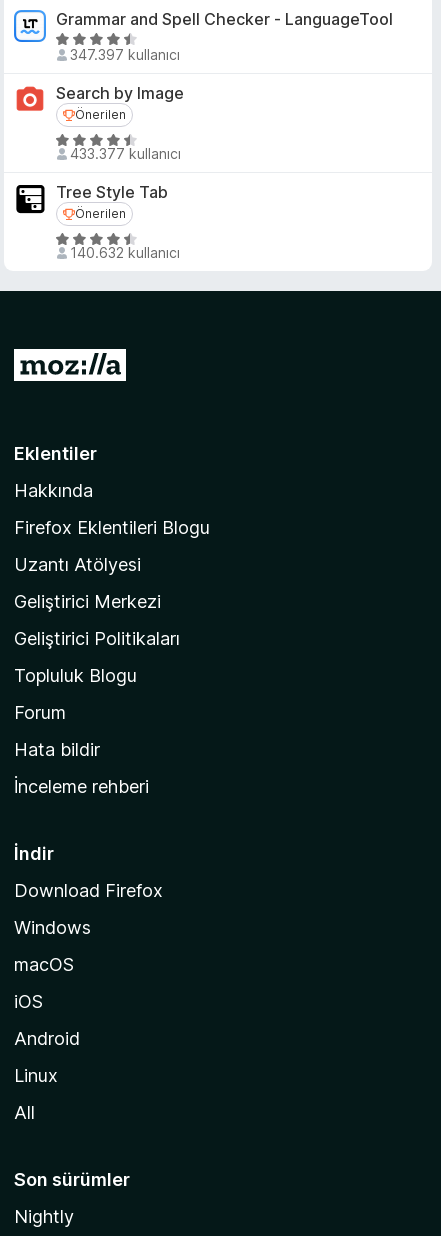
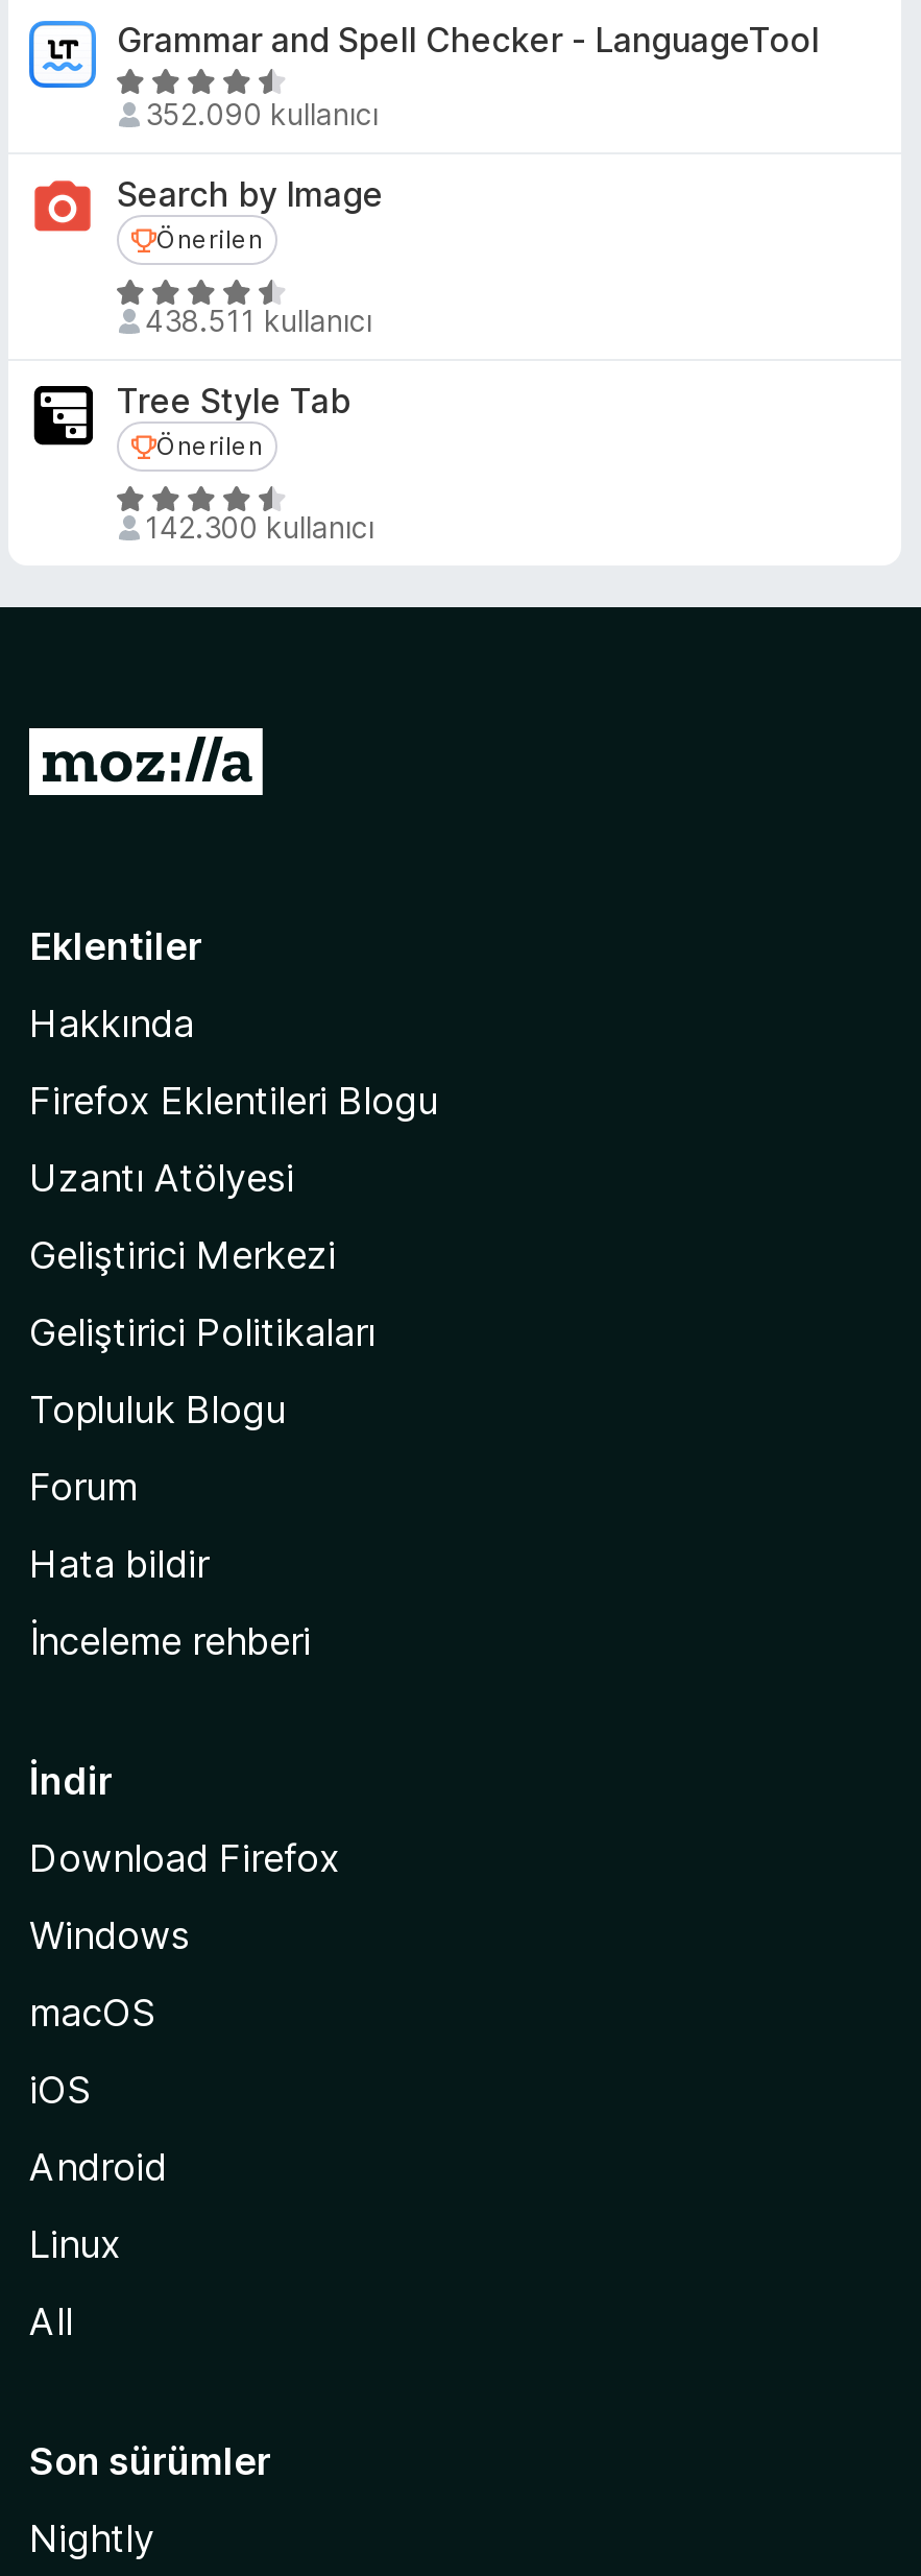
- 347.397 kullanıcı
+ 352.090 kullanıcı

- 433.377 kullanıcı
+ 438.511 kullanıcı

- 140.632 kullanıcı
+ 142.300 kullanıcı
